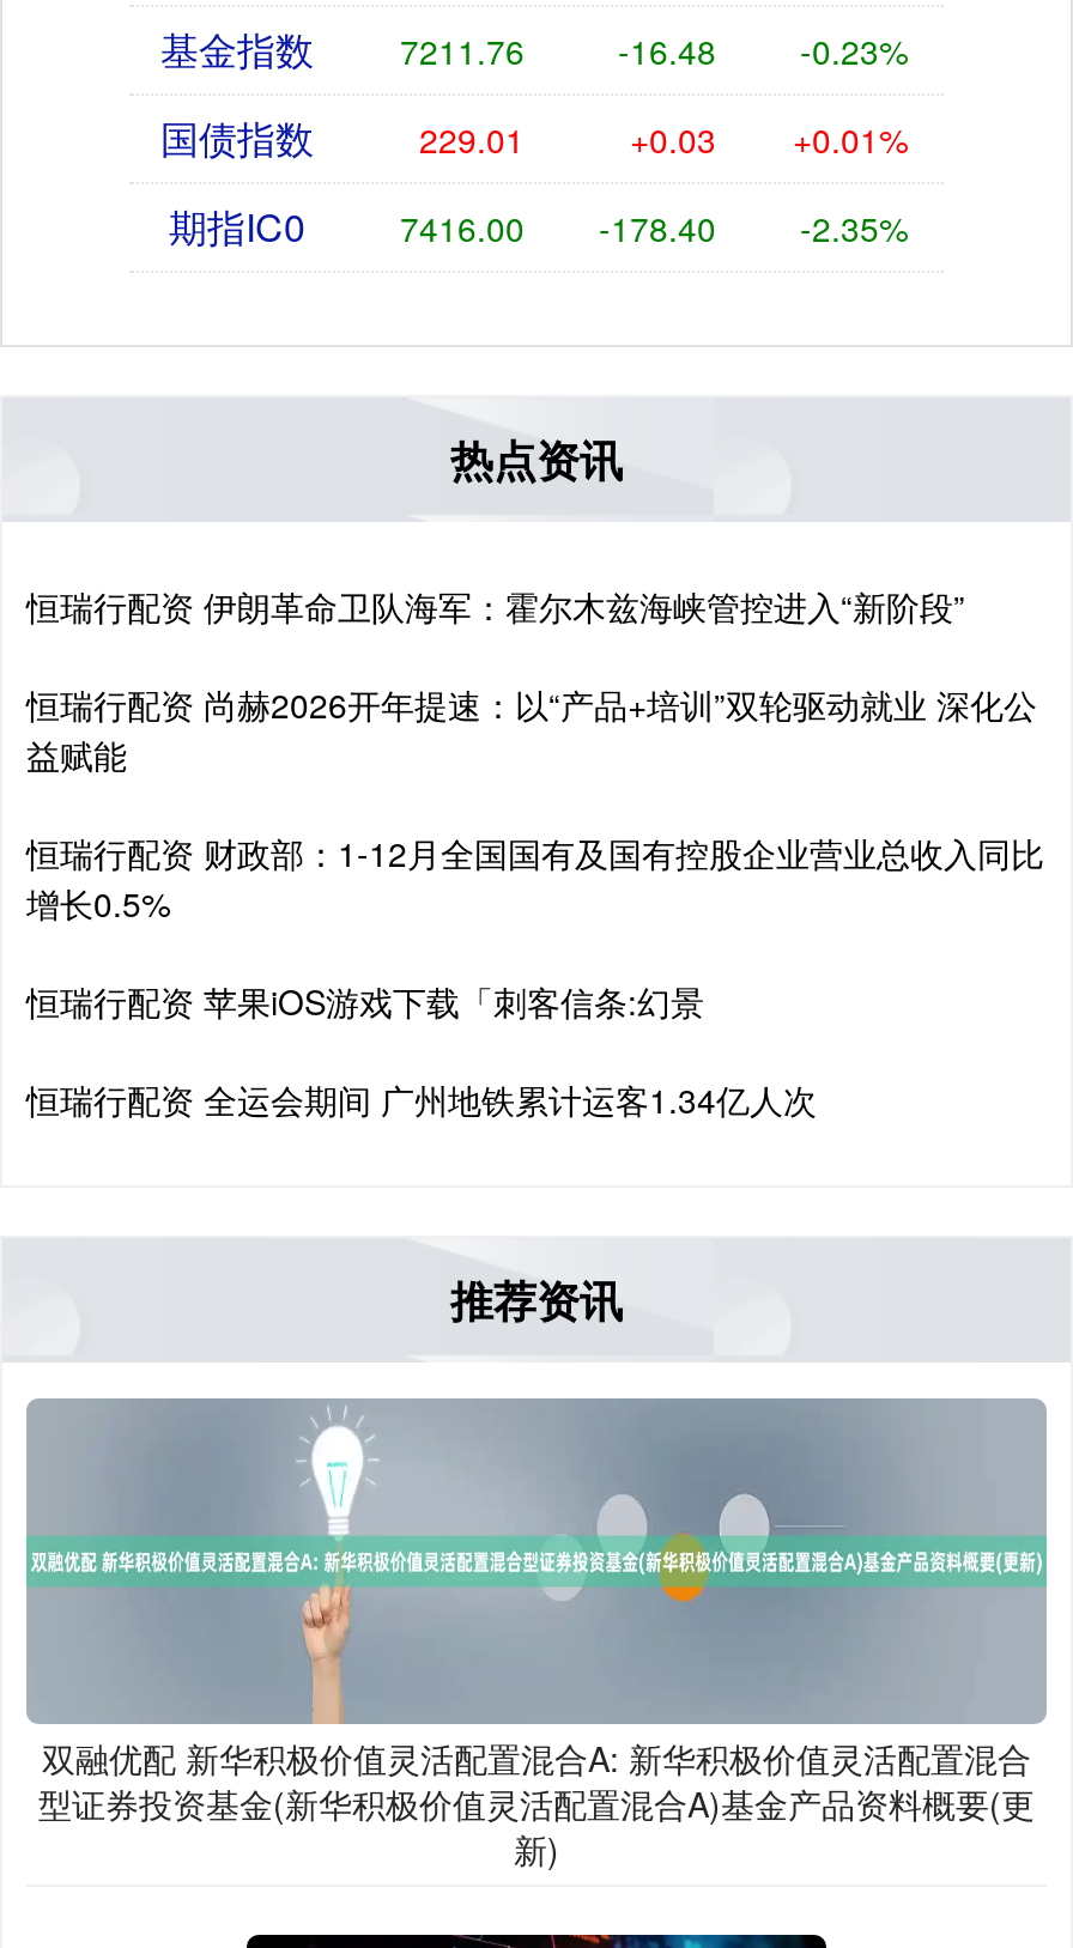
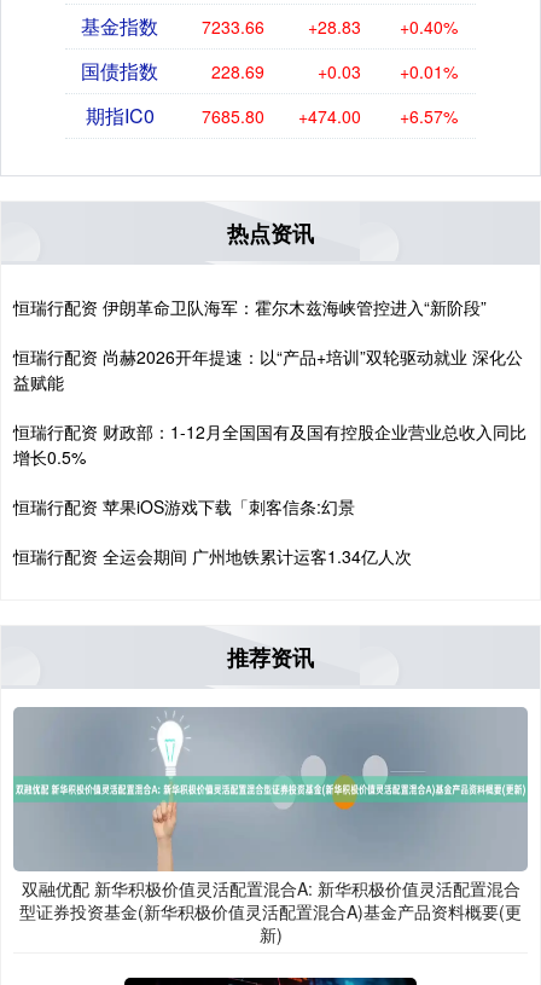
- 7211.76
+ 7233.66

- -16.48
+ +28.83

- -0.23%
+ +0.40%

- 229.01
+ 228.69

- 7416.00
+ 7685.80

- -178.40
+ +474.00

- -2.35%
+ +6.57%
